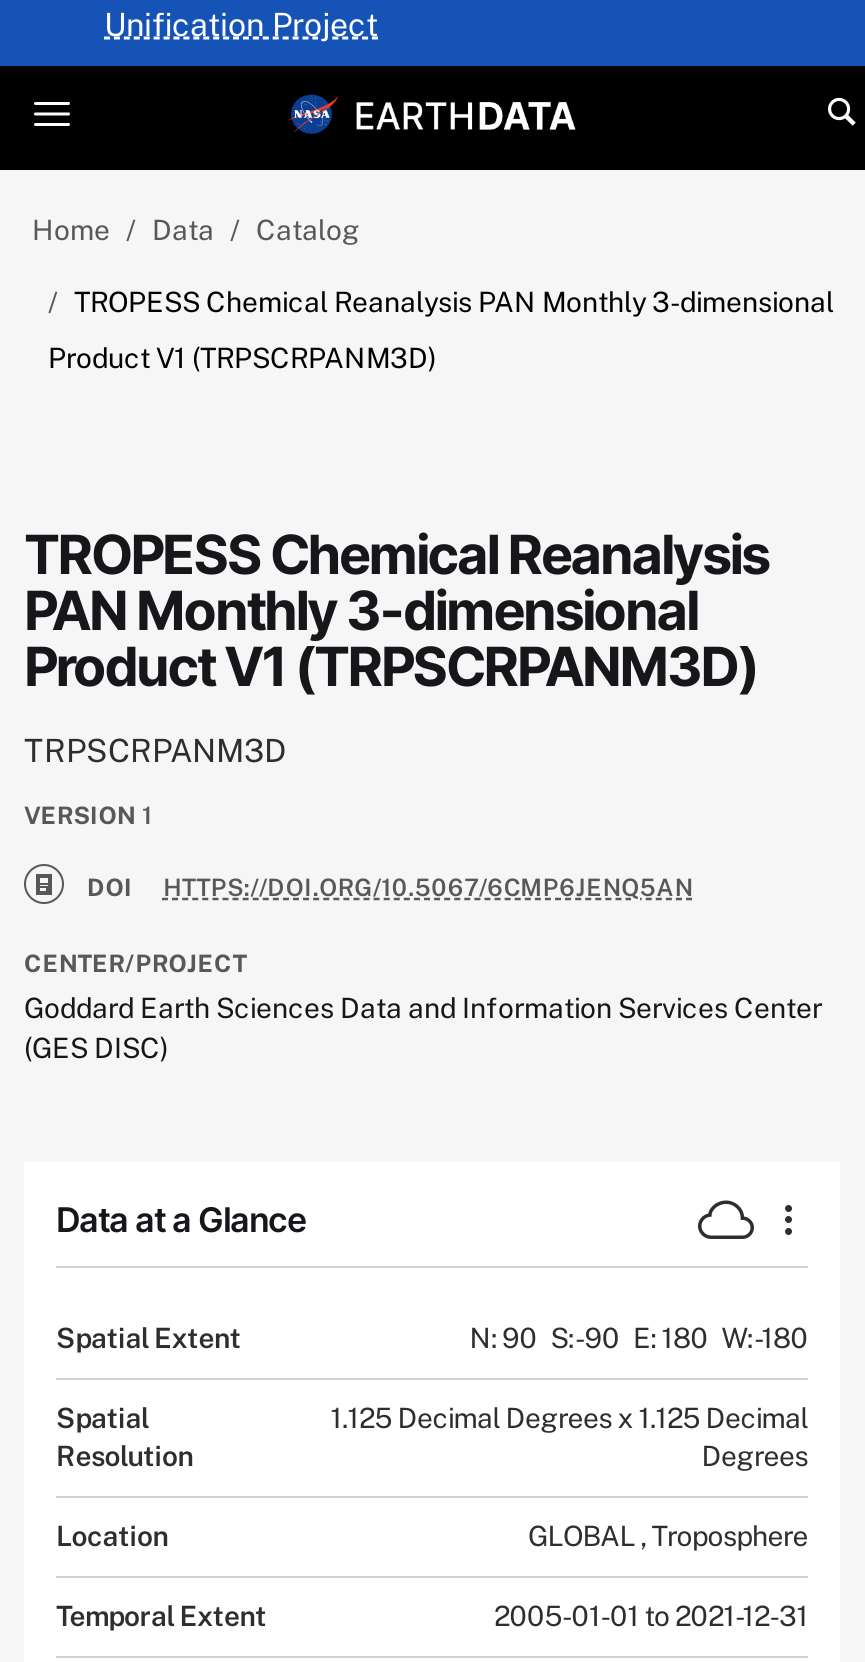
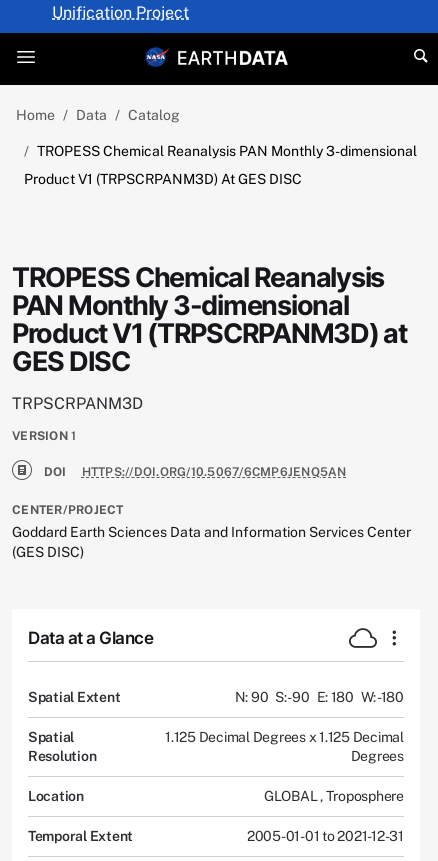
- Product V1 (TRPSCRPANM3D)
+ Product V1 (TRPSCRPANM3D) At GES DISC

- Product V1 (TRPSCRPANM3D)
+ Product V1 (TRPSCRPANM3D) at
+ GES DISC
